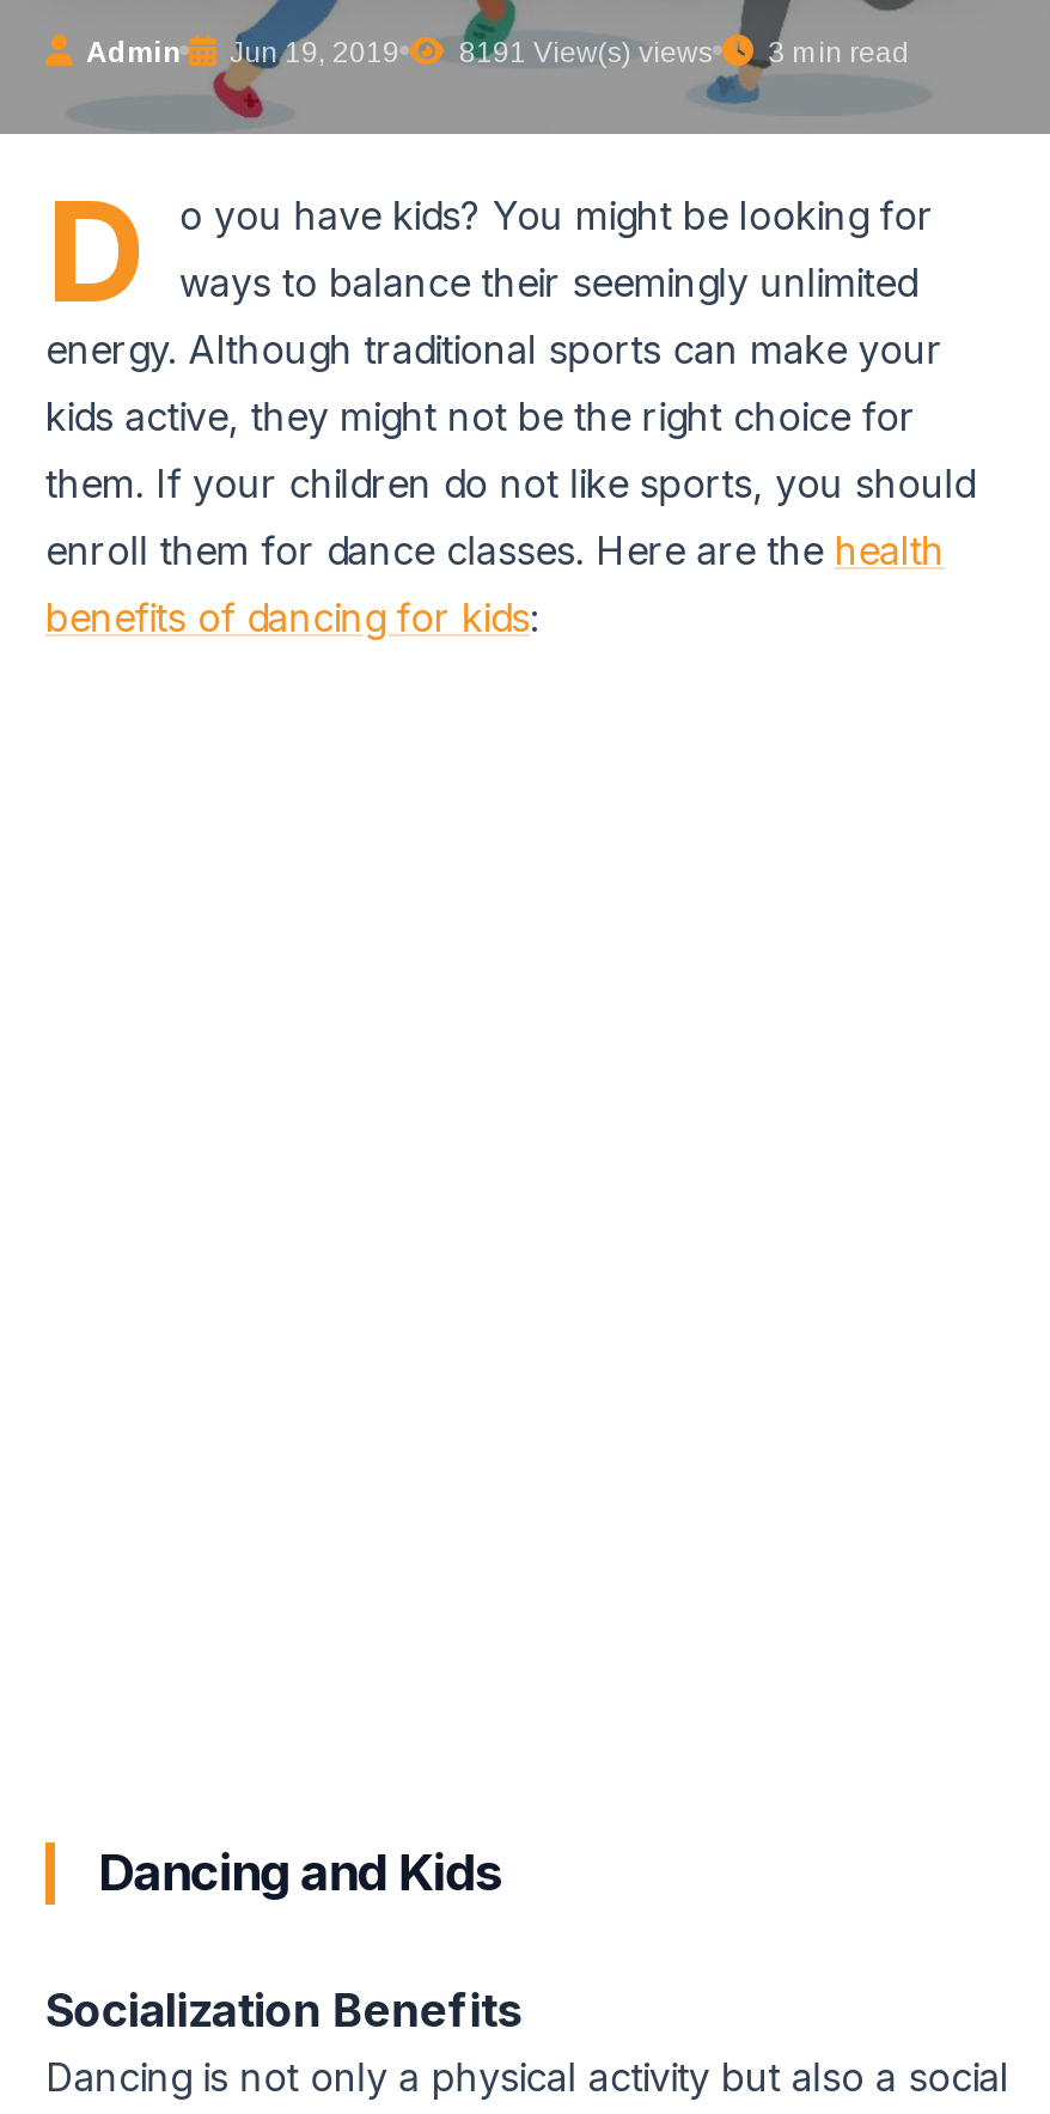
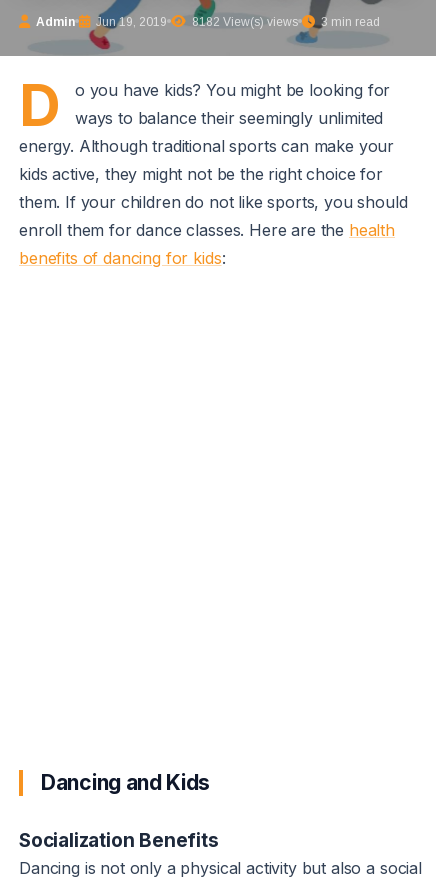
- 8191 View(s) views
+ 8182 View(s) views
